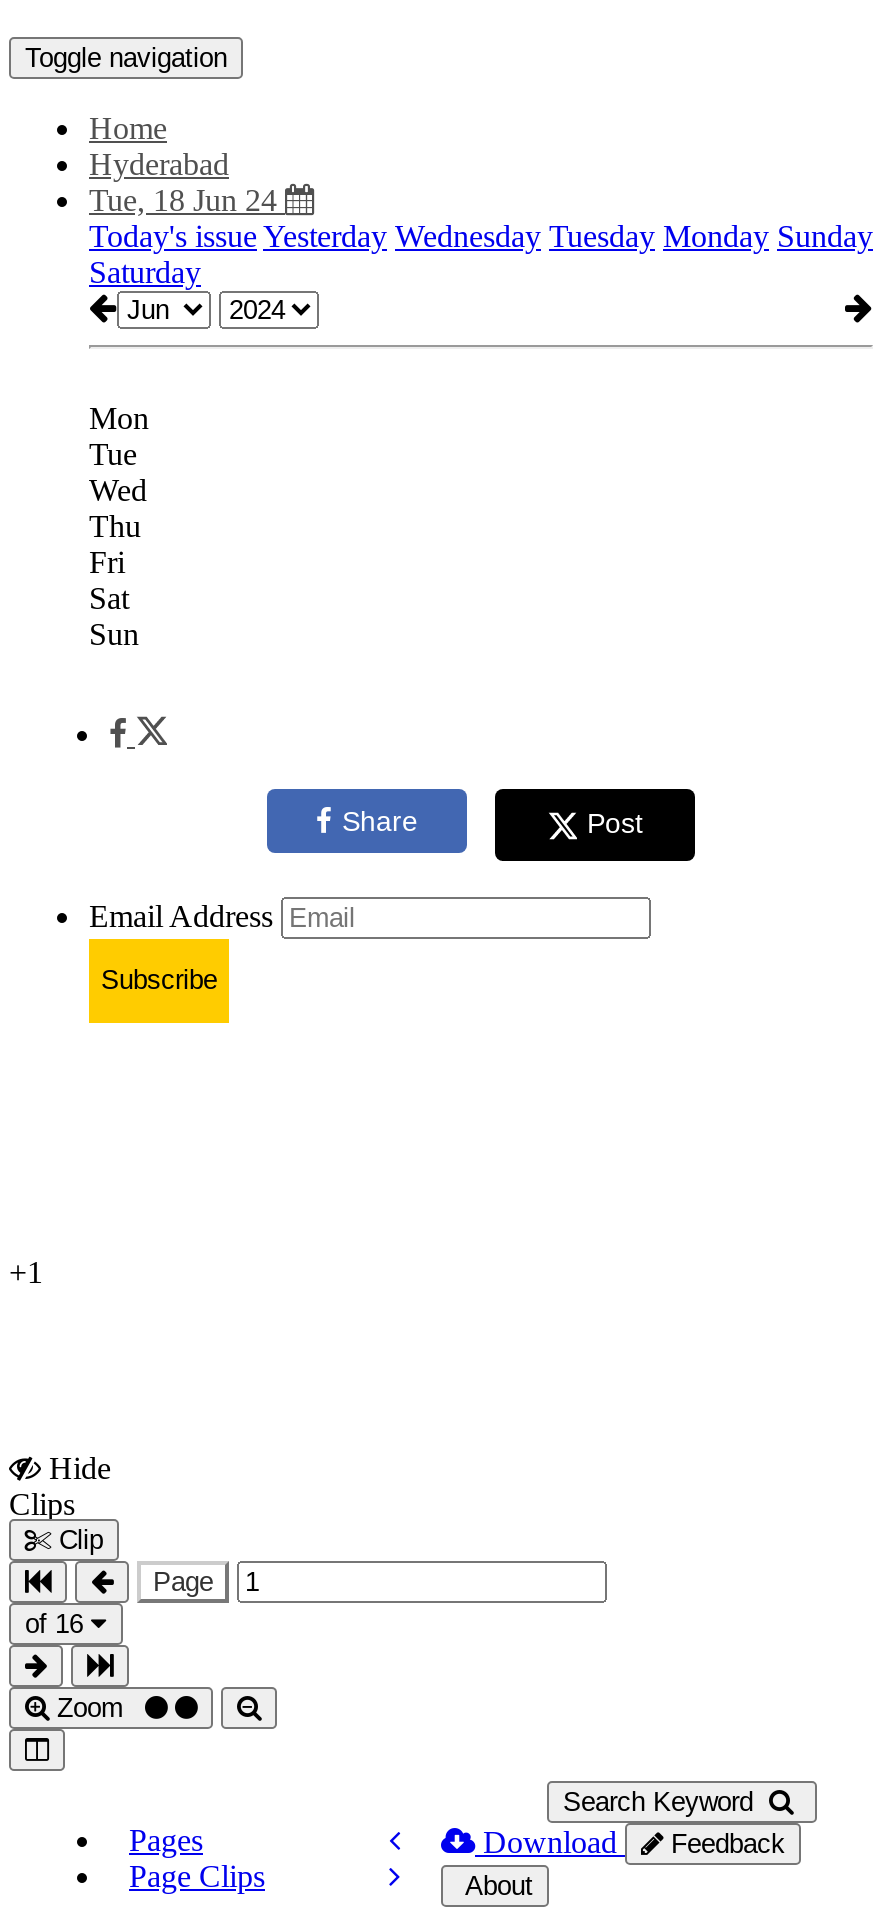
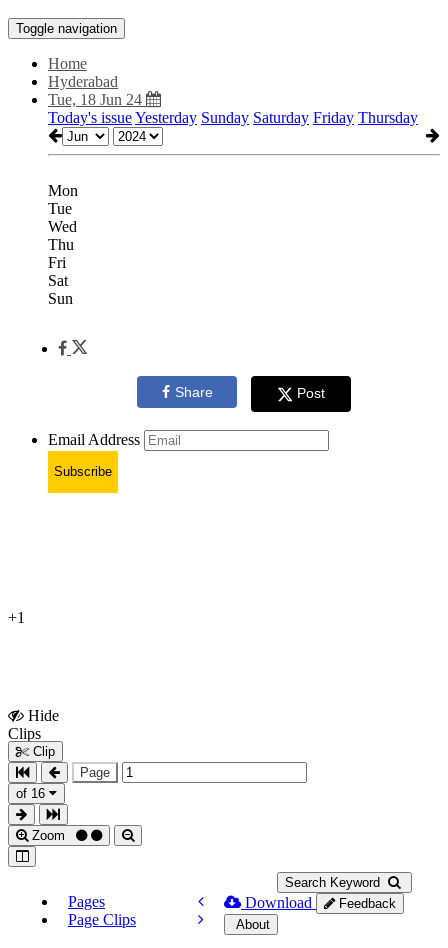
- Today's issue Yesterday Wednesday Tuesday Monday Sunday
- Saturday
+ Today's issue Yesterday Sunday Saturday Friday Thursday
